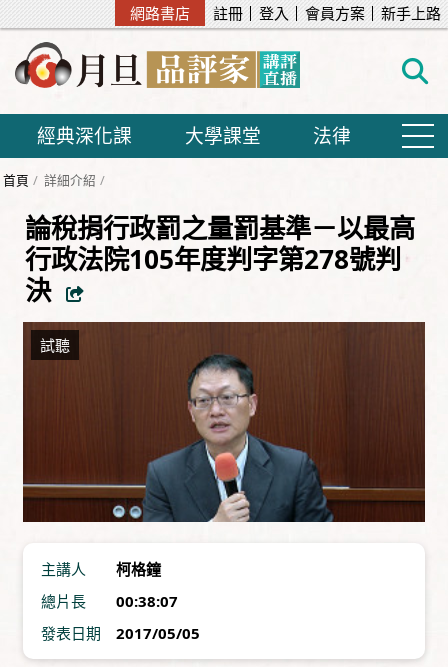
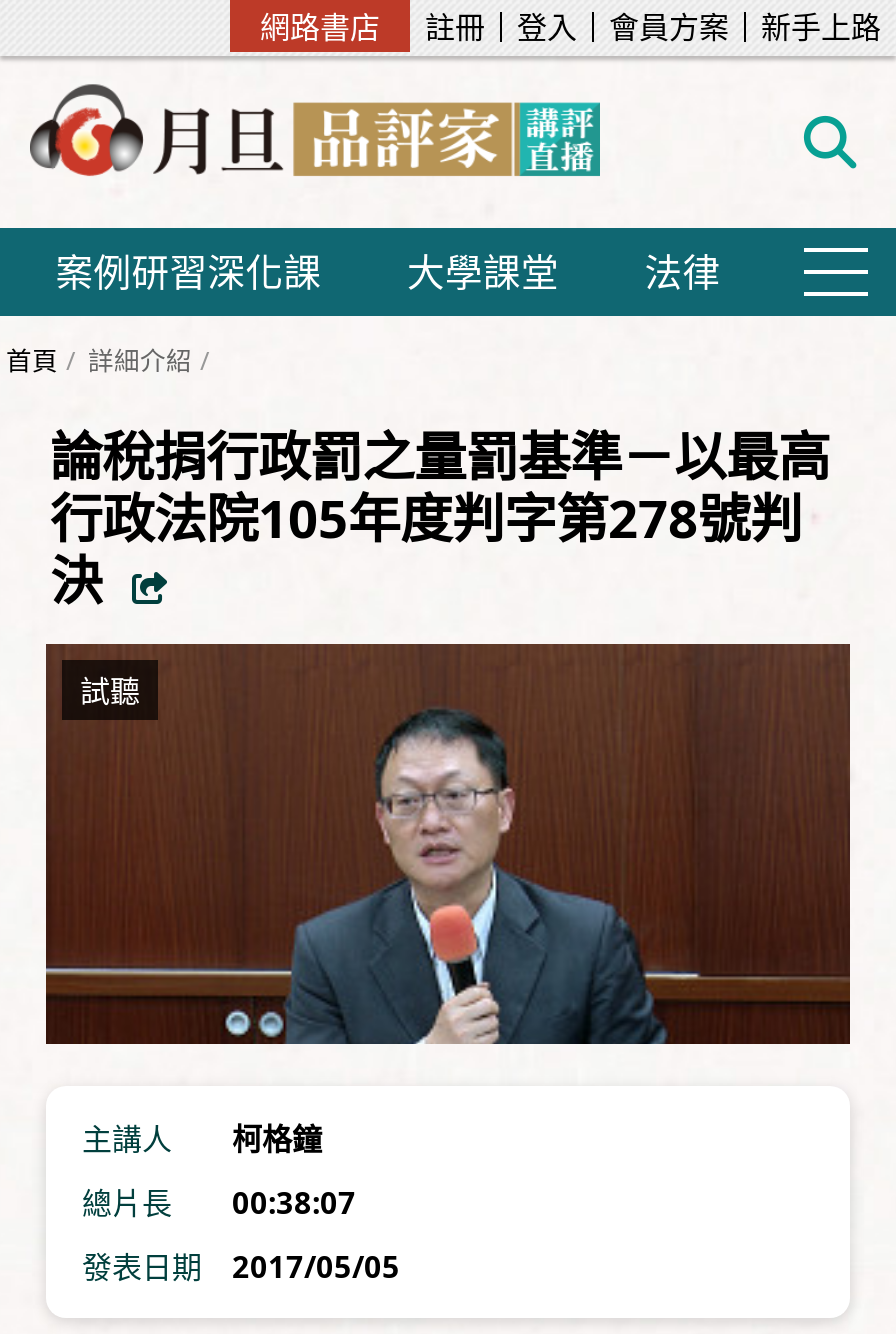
- 經典深化課
+ 案例研習深化課
